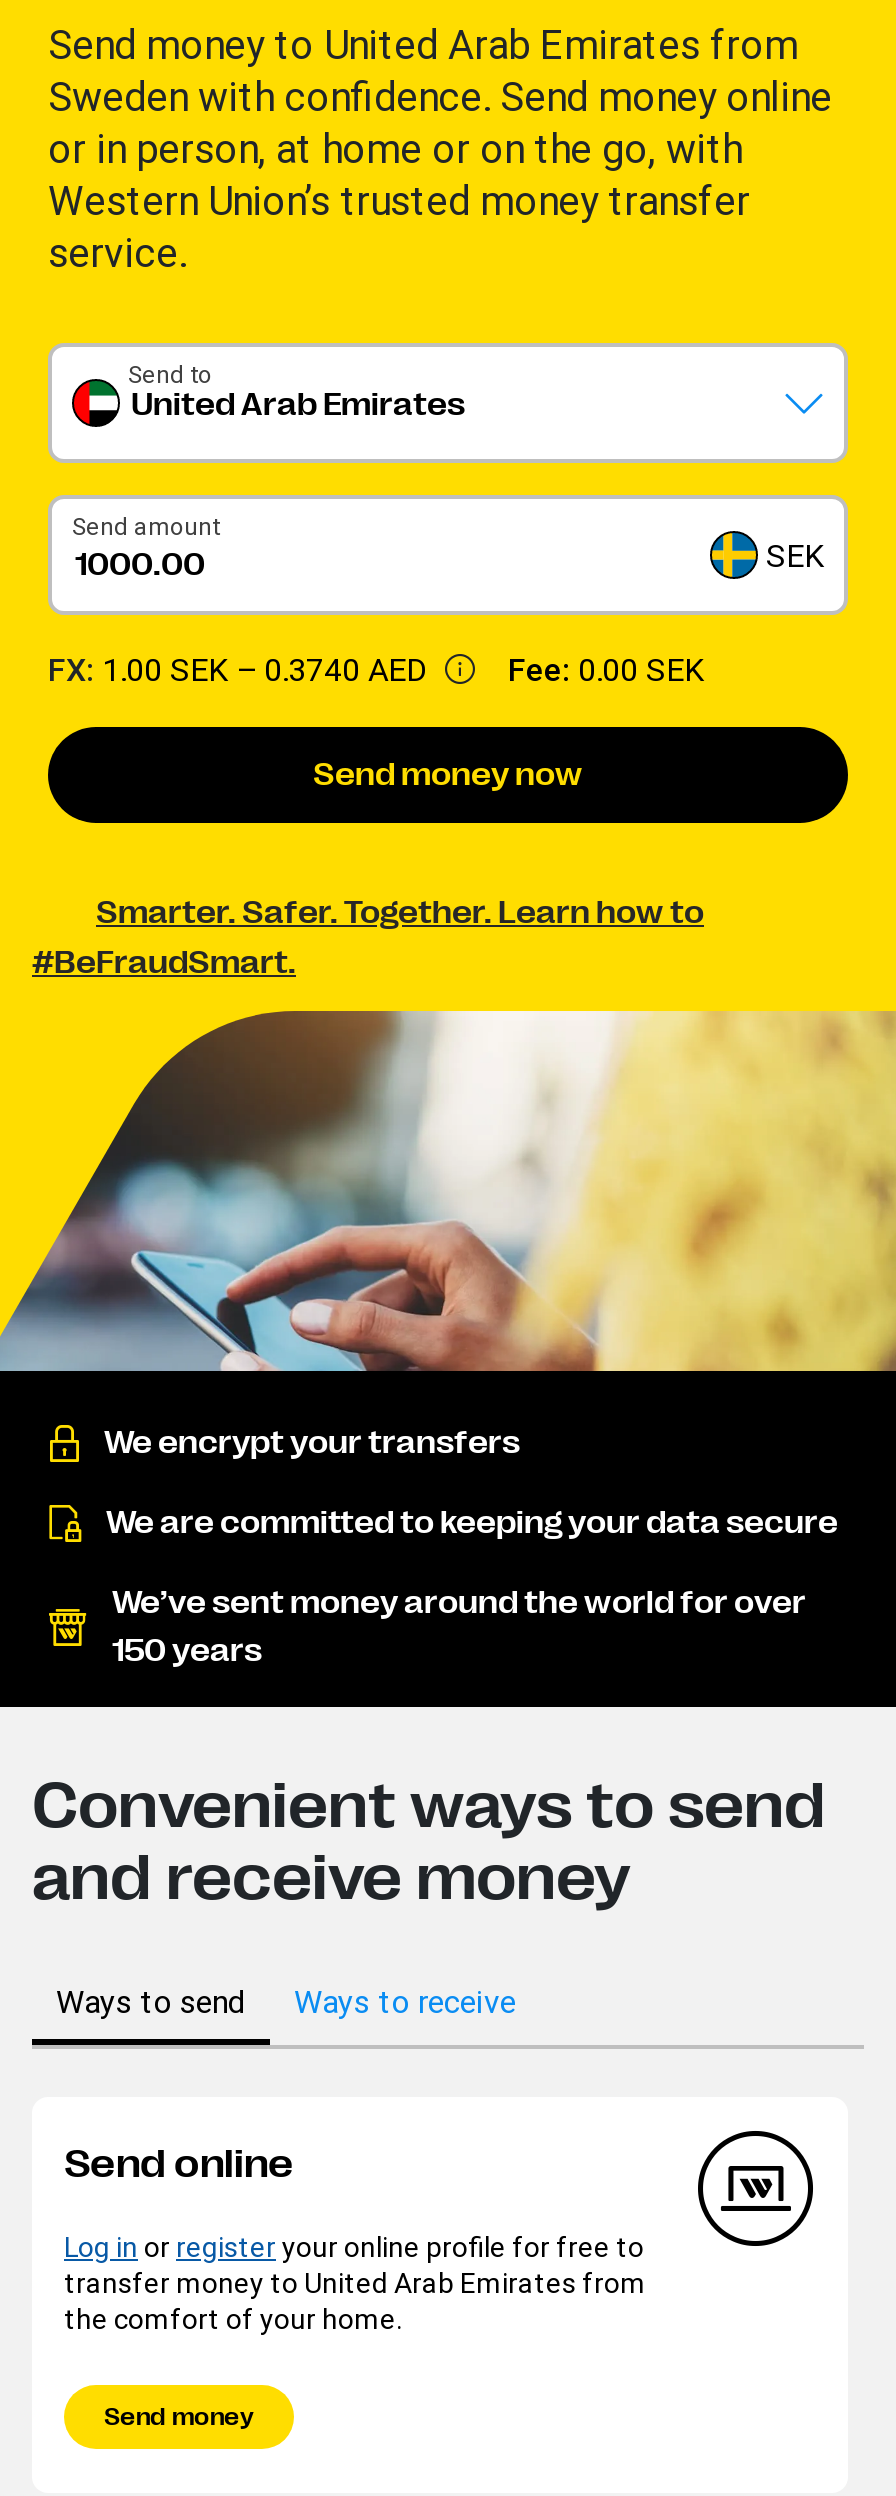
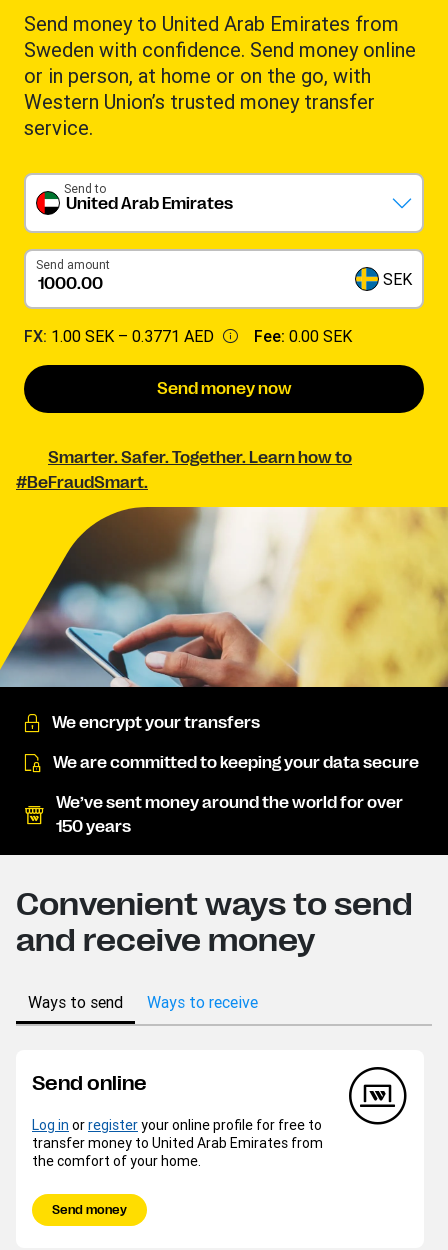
- FX: 1.00 SEK – 0.3740 AED Fee: 0.00 SEK
+ FX: 1.00 SEK – 0.3771 AED Fee: 0.00 SEK
